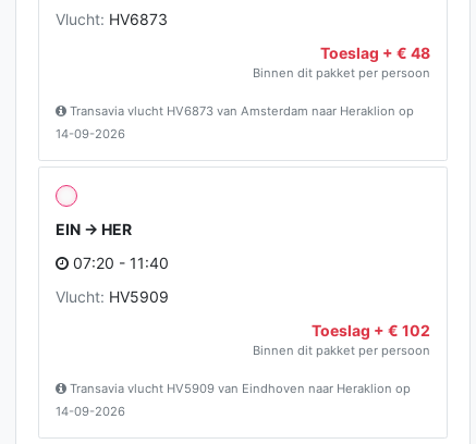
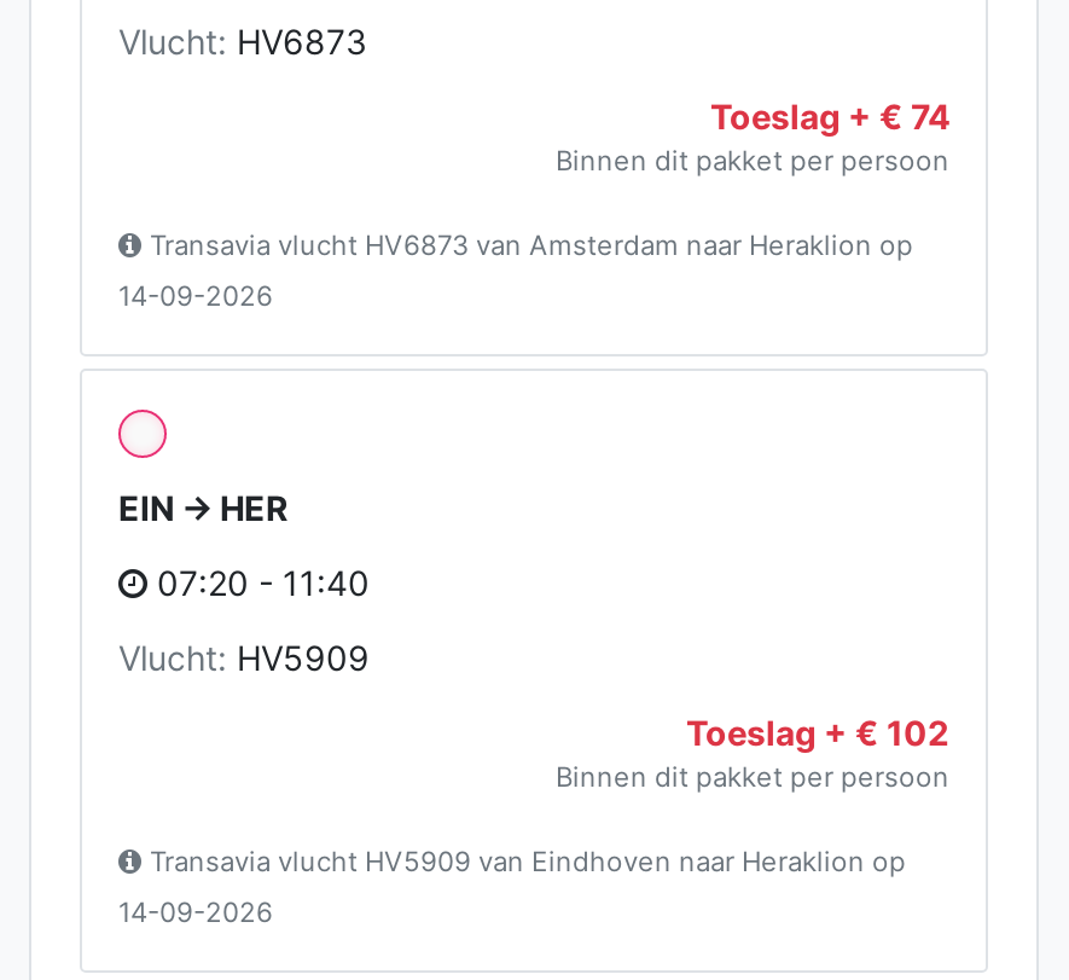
- Toeslag + € 48
+ Toeslag + € 74
